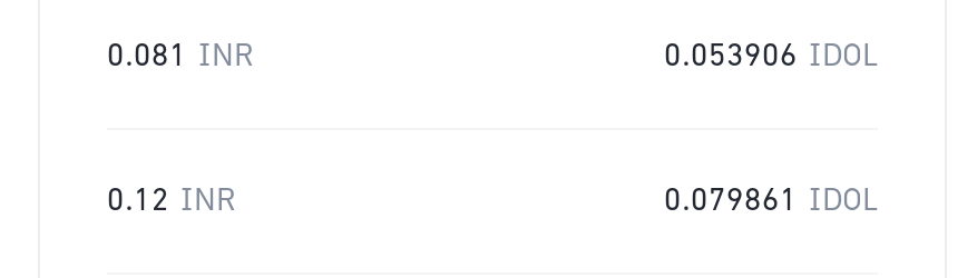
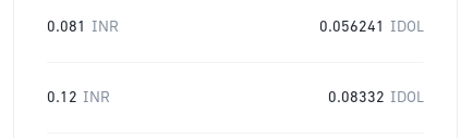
- 0.053906 IDOL
+ 0.056241 IDOL

- 0.079861 IDOL
+ 0.08332 IDOL
